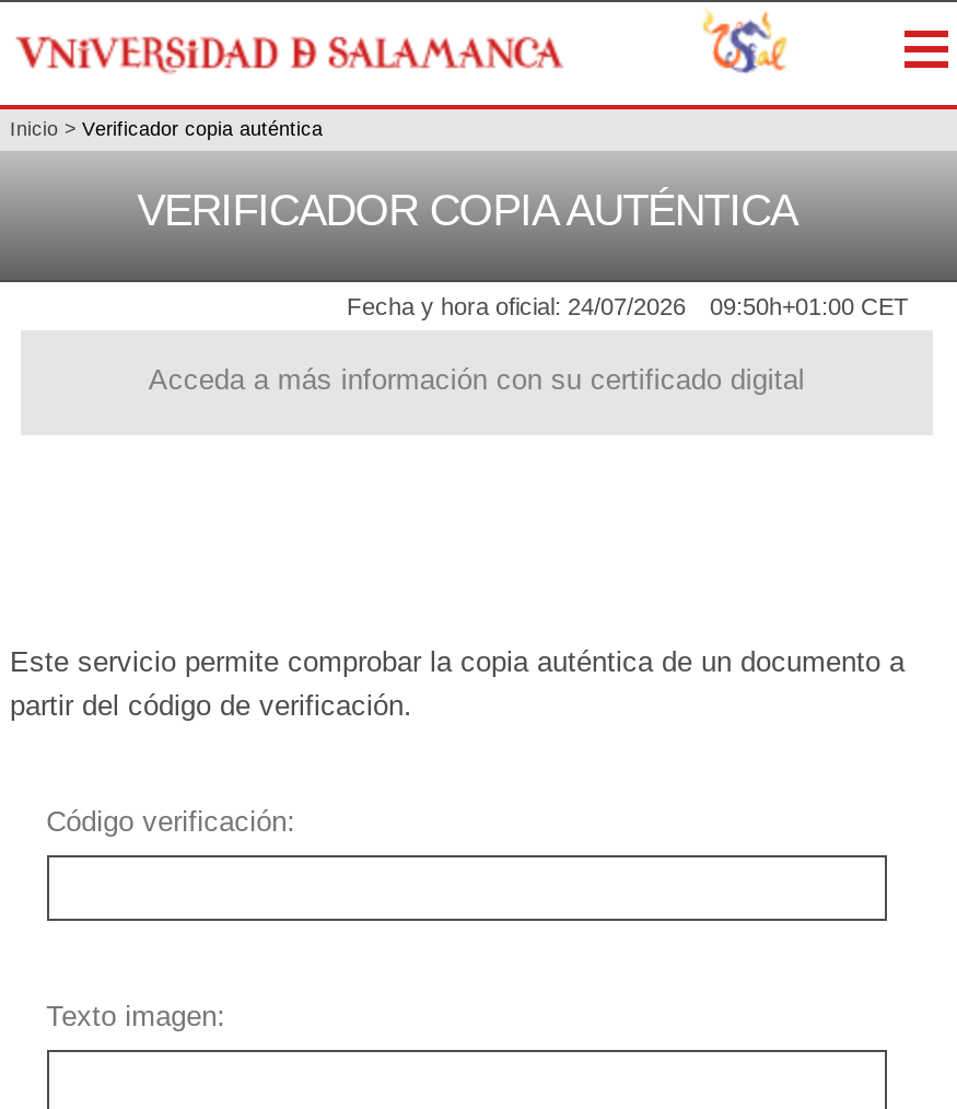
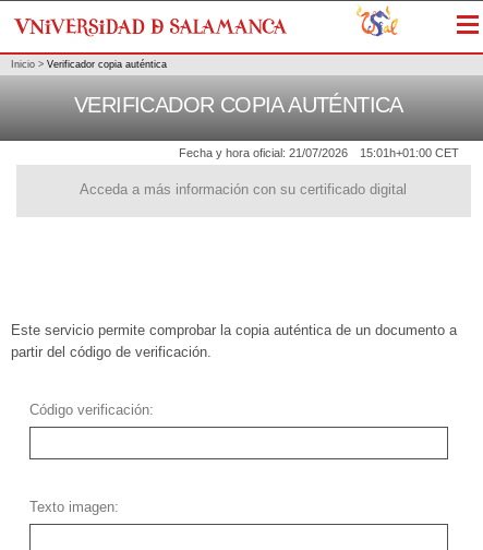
- Fecha y hora oficial: 24/07/2026
+ Fecha y hora oficial: 21/07/2026

- 09:50h+01:00 CET
+ 15:01h+01:00 CET
